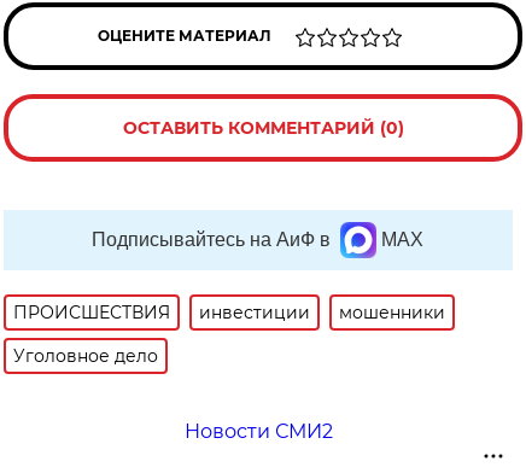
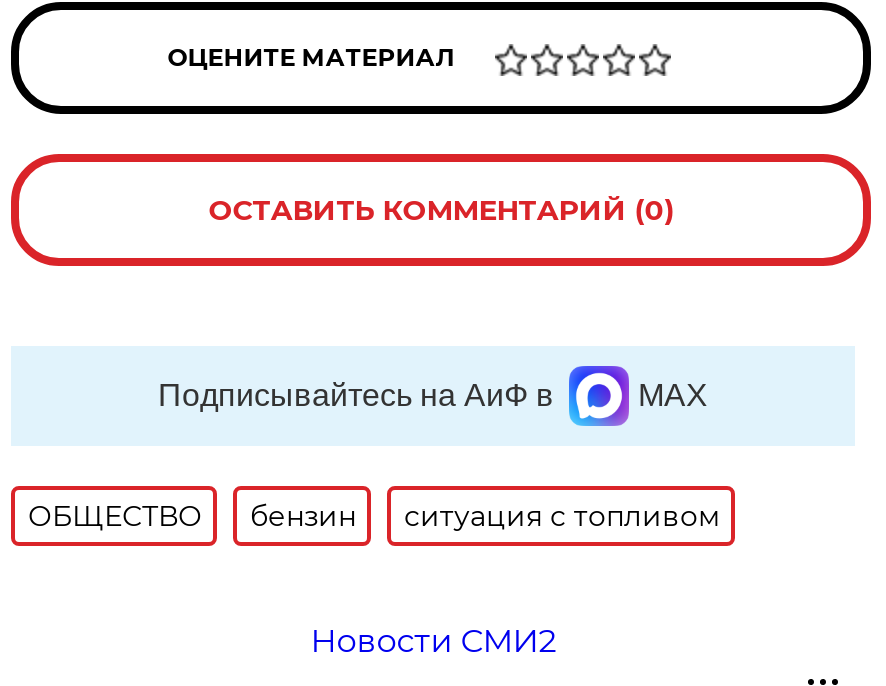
- ПРОИСШЕСТВИЯ
- инвестиции
- мошенники
- Уголовное дело
+ ОБЩЕСТВО
+ бензин
+ ситуация с топливом
